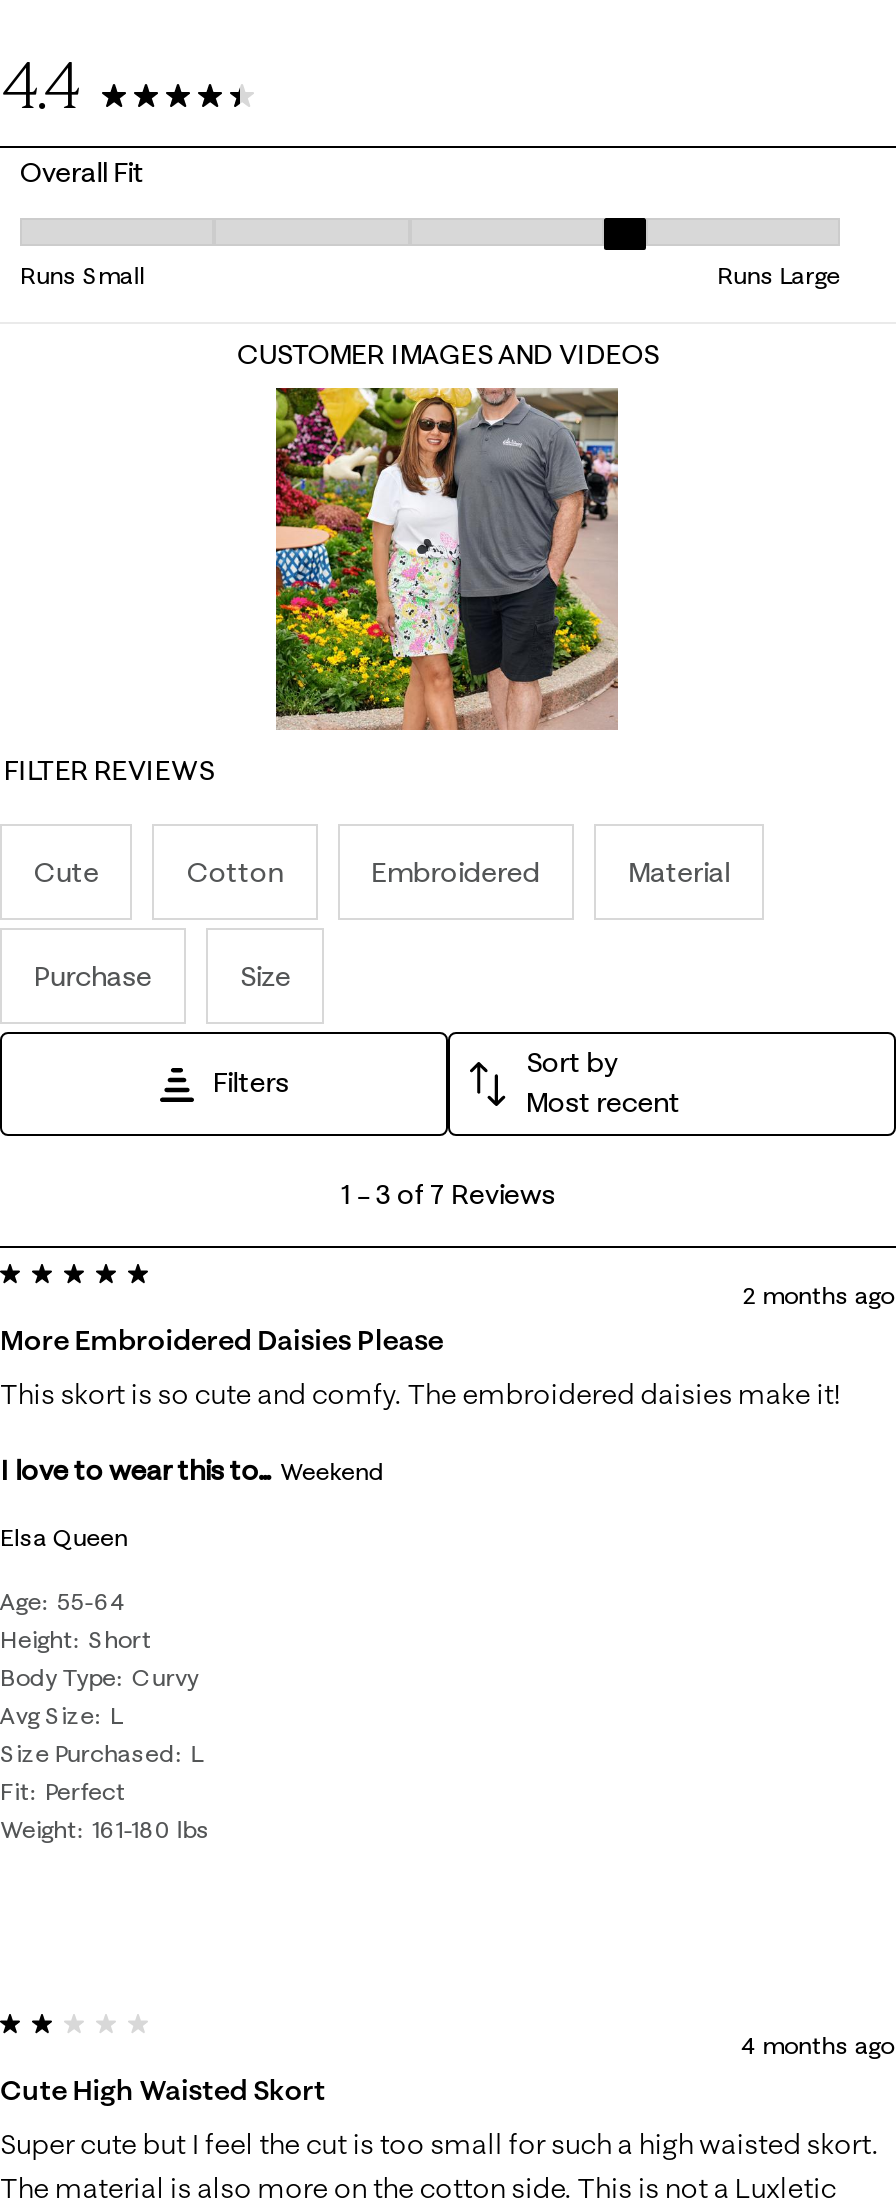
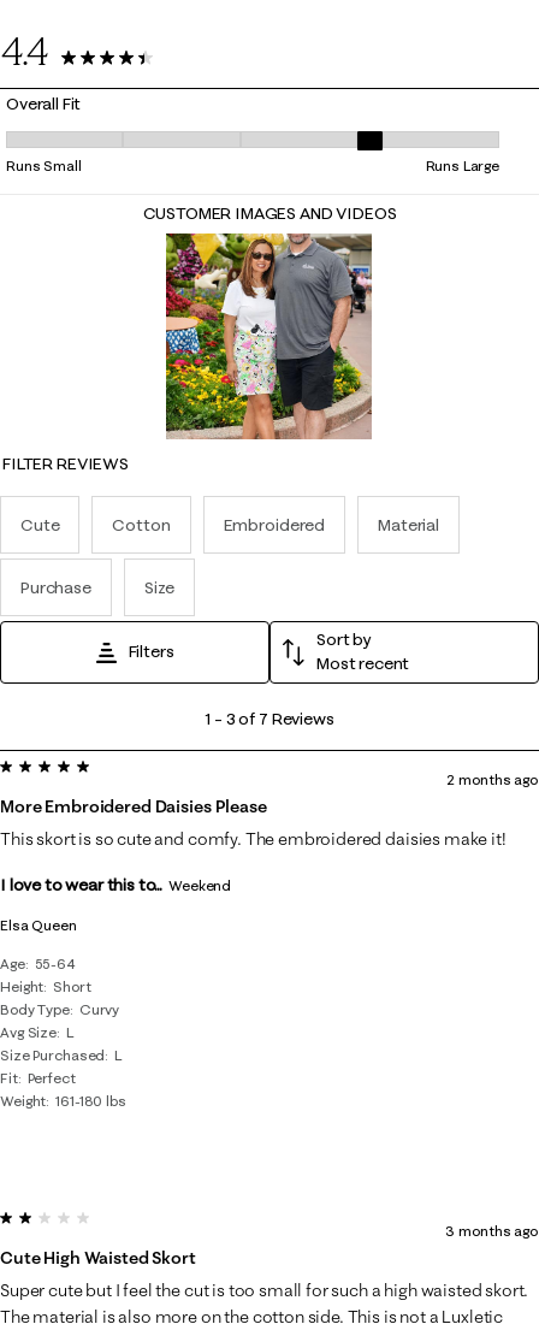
- 4 months ago
+ 3 months ago
